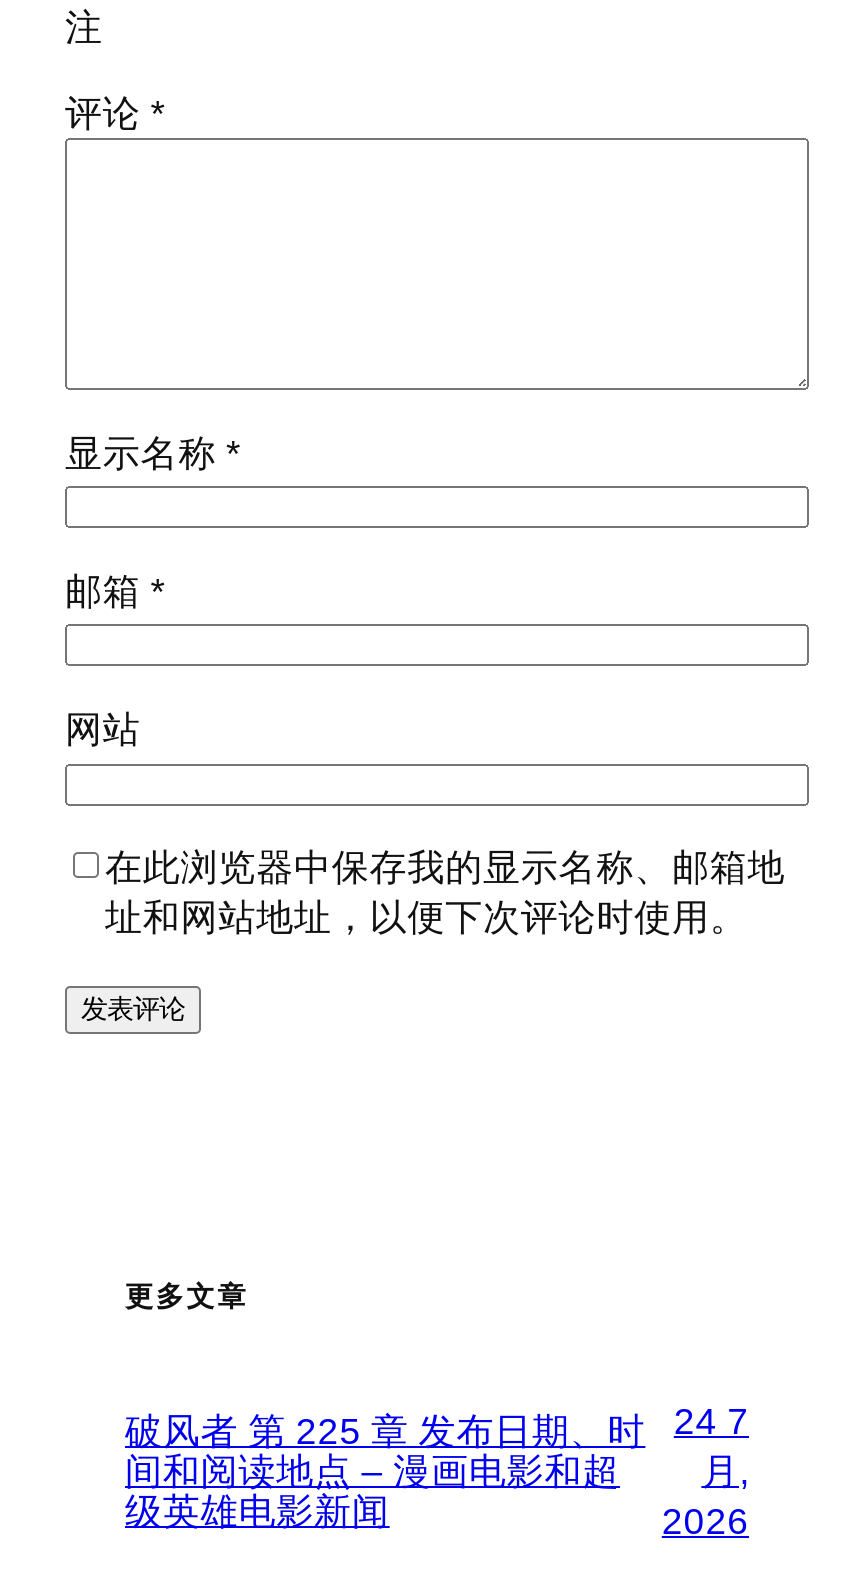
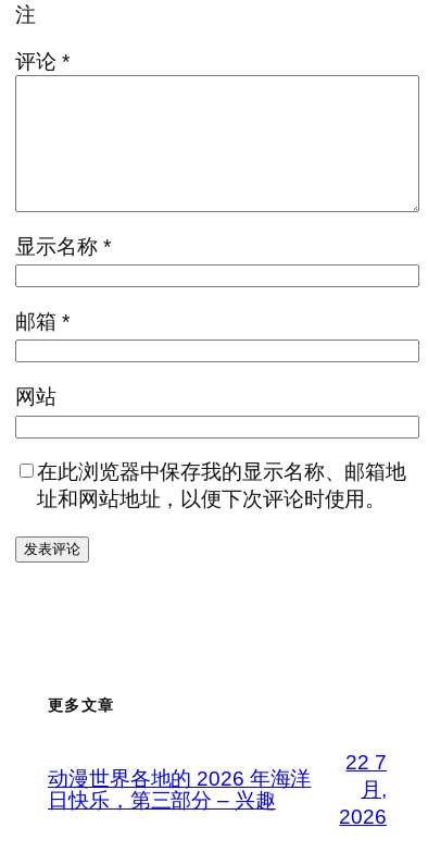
- 破风者 第 225 章 发布日期、时
- 间和阅读地点 – 漫画电影和超
- 级英雄电影新闻
+ 动漫世界各地的 2026 年海洋
+ 日快乐，第三部分 – 兴趣

- 24 7
+ 22 7
